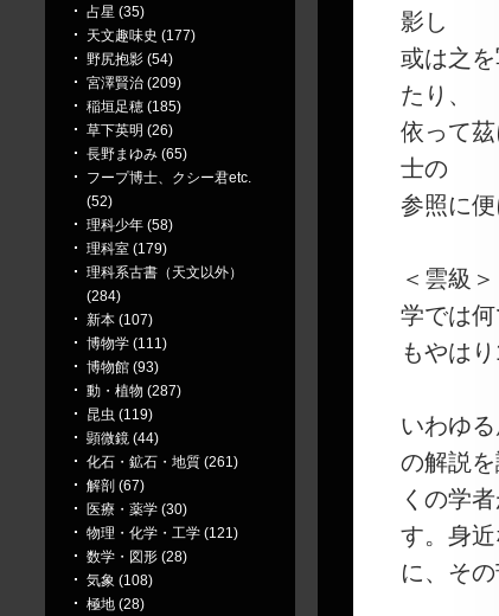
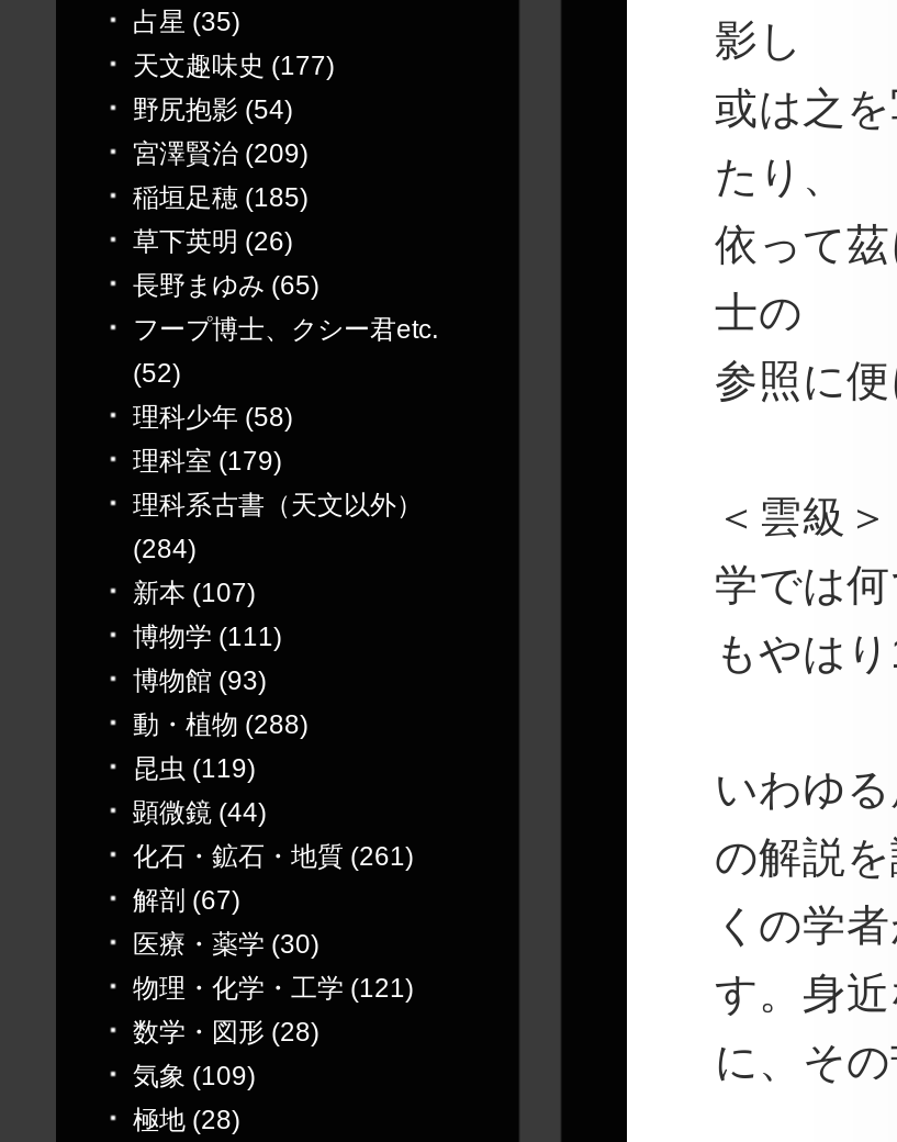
- 動・植物 (287)
+ 動・植物 (288)

- 気象 (108)
+ 気象 (109)
